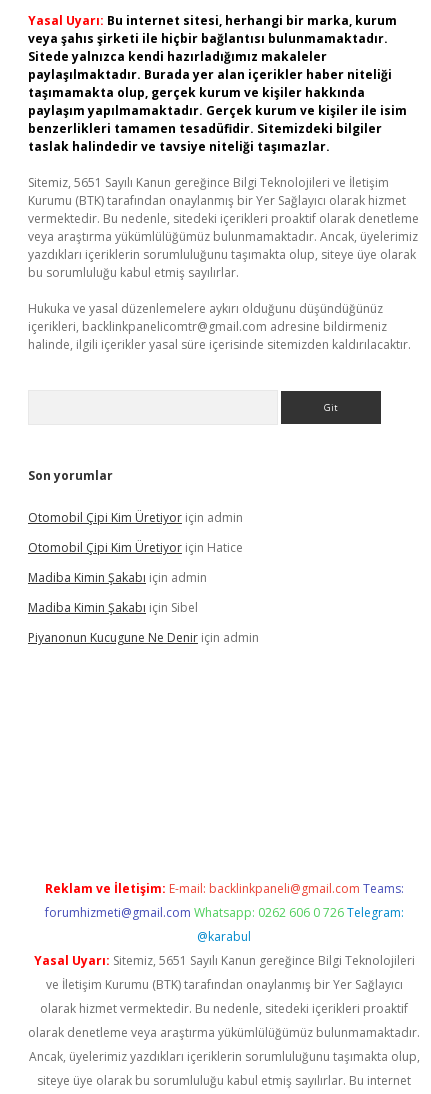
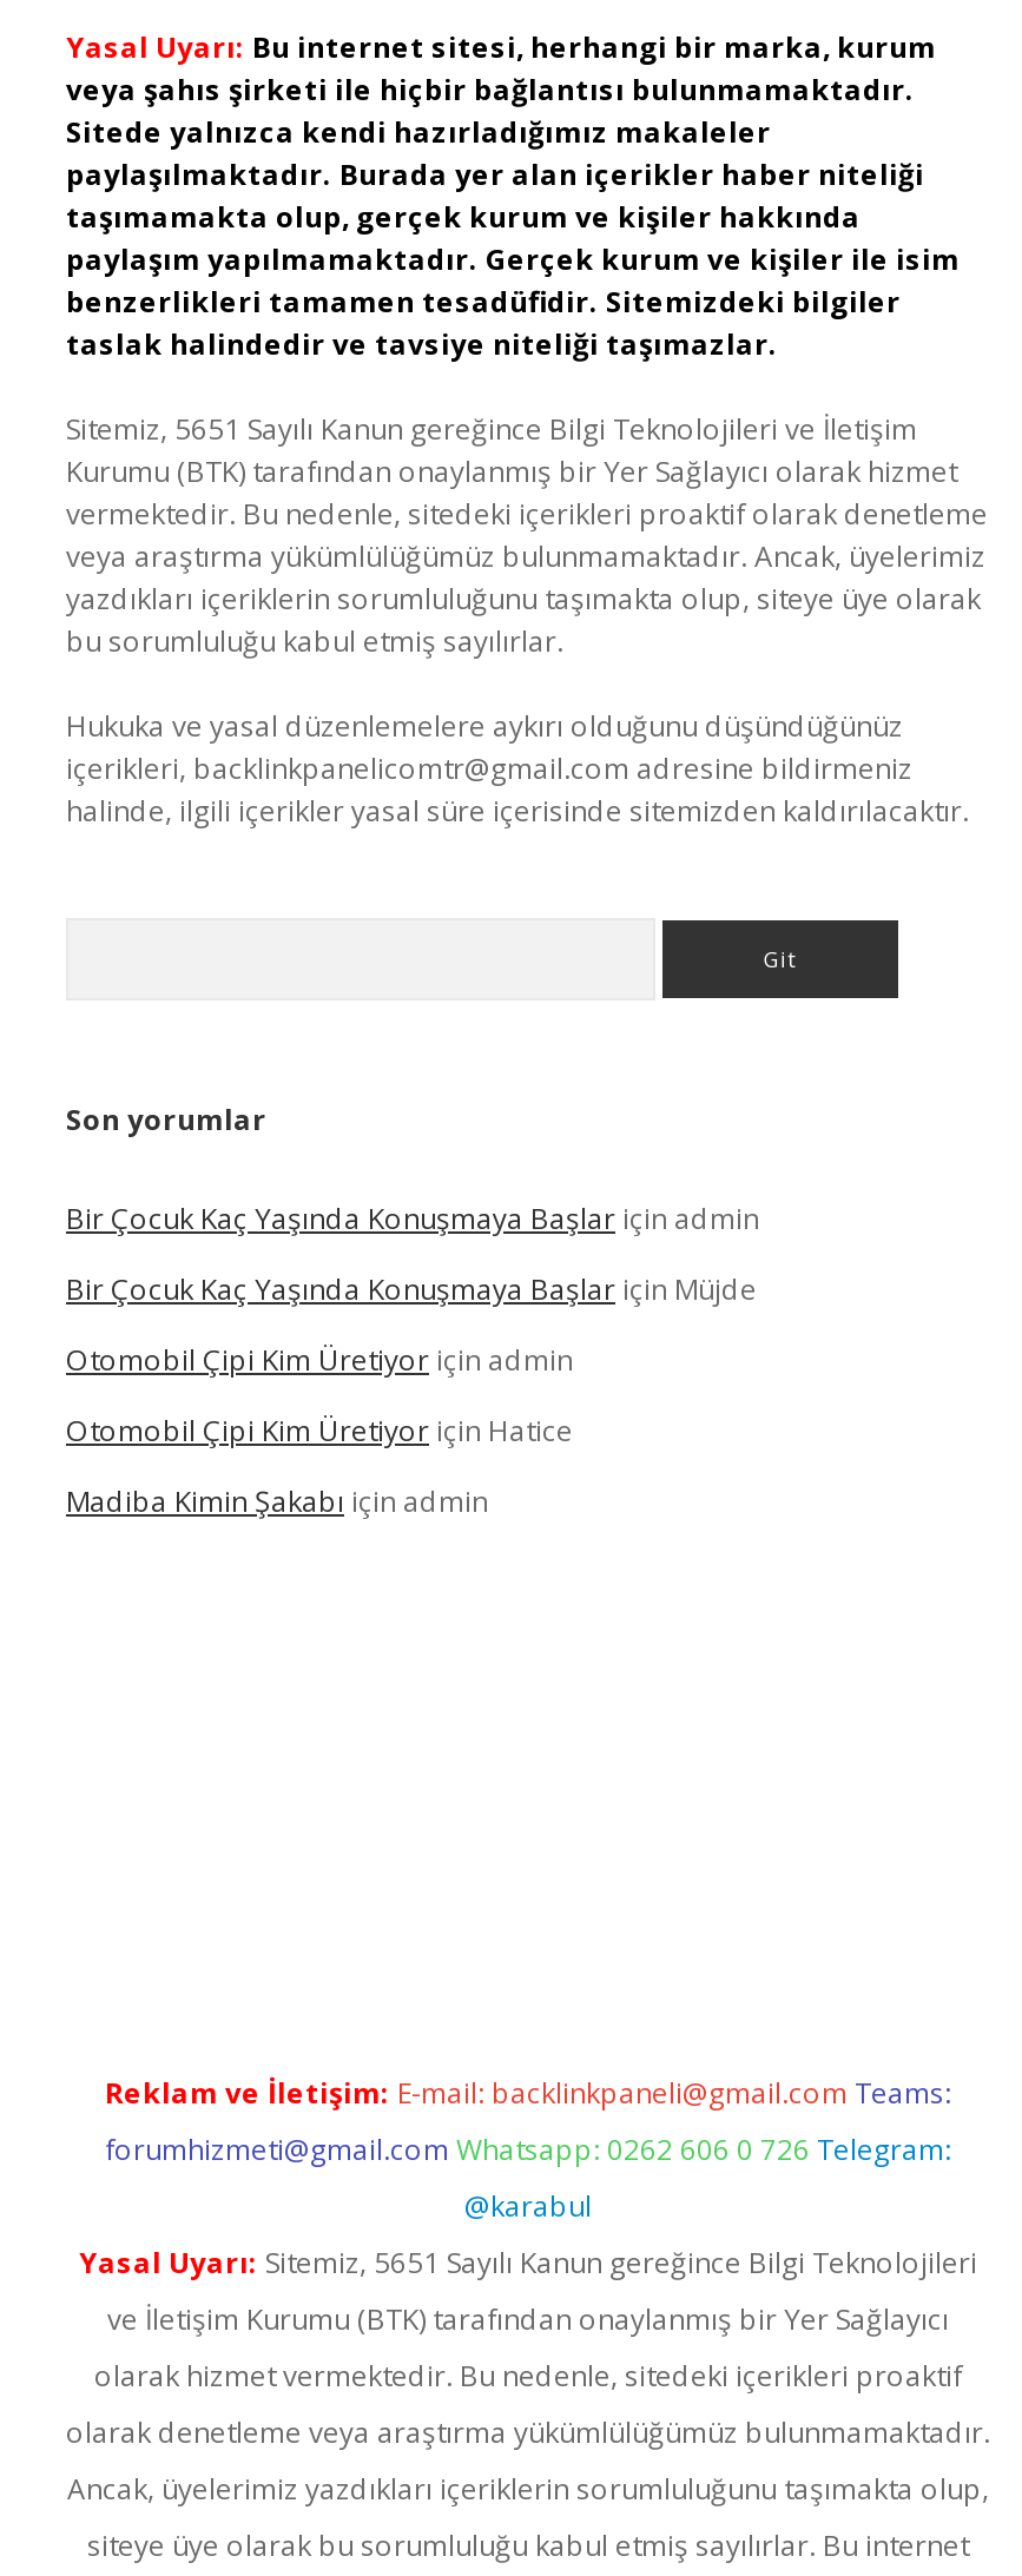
+ Bir Çocuk Kaç Yaşında Konuşmaya Başlar için admin
+ Bir Çocuk Kaç Yaşında Konuşmaya Başlar için Müjde

moved down: Otomobil Çipi Kim Üretiyor için admin | Otomobil Çipi Kim Üretiyor için Hatice | Madiba Kimin Şakabı için admin

- Madiba Kimin Şakabı için Sibel
- Piyanonun Kucugune Ne Denir için admin
